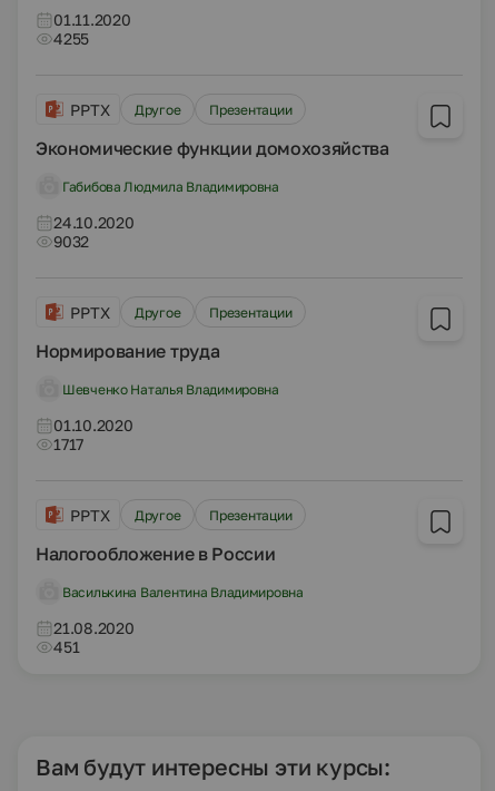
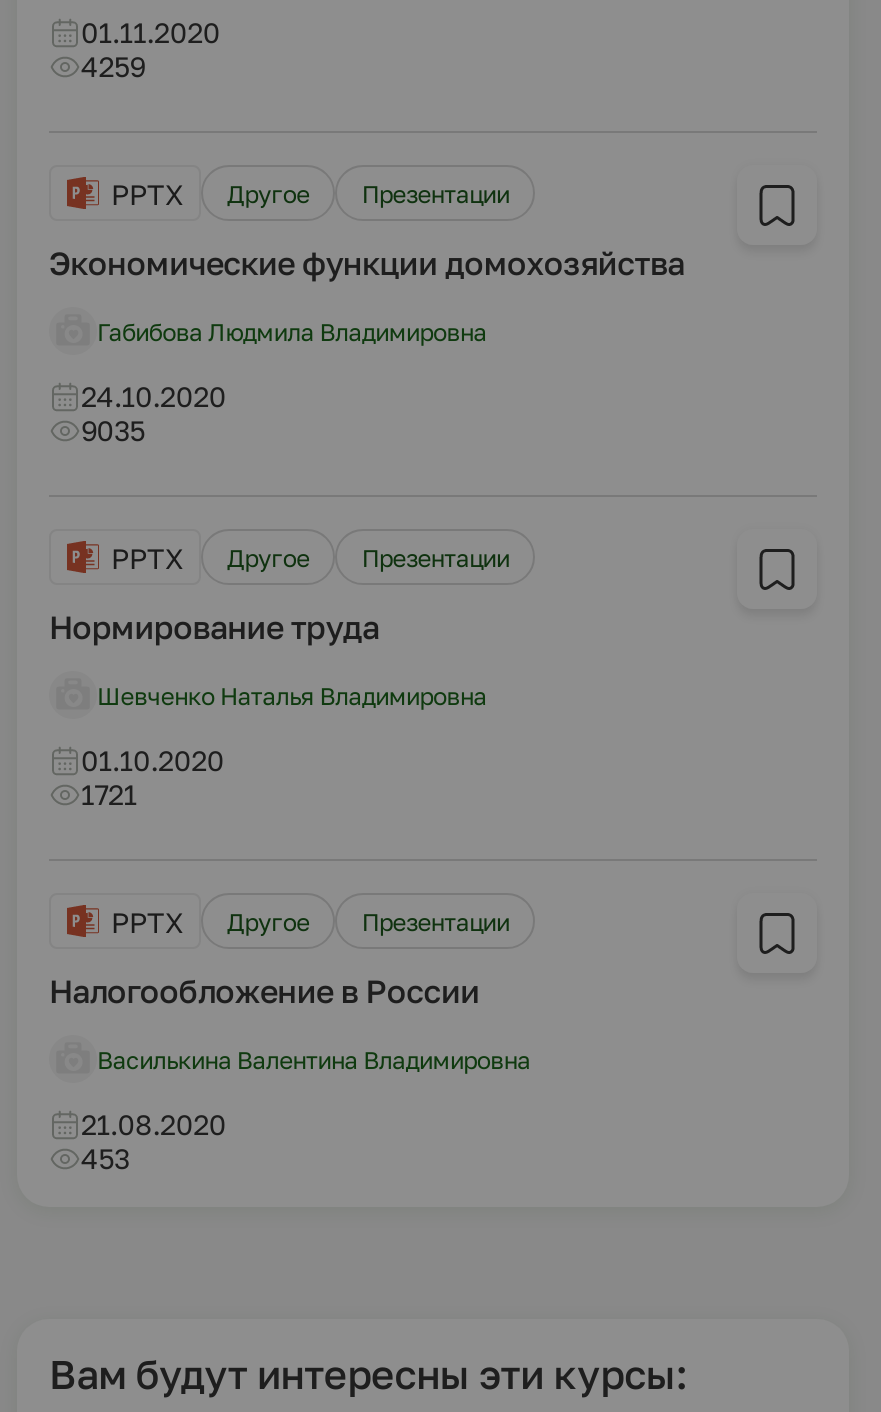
- 4255
+ 4259

- 9032
+ 9035

- 1717
+ 1721

- 451
+ 453
